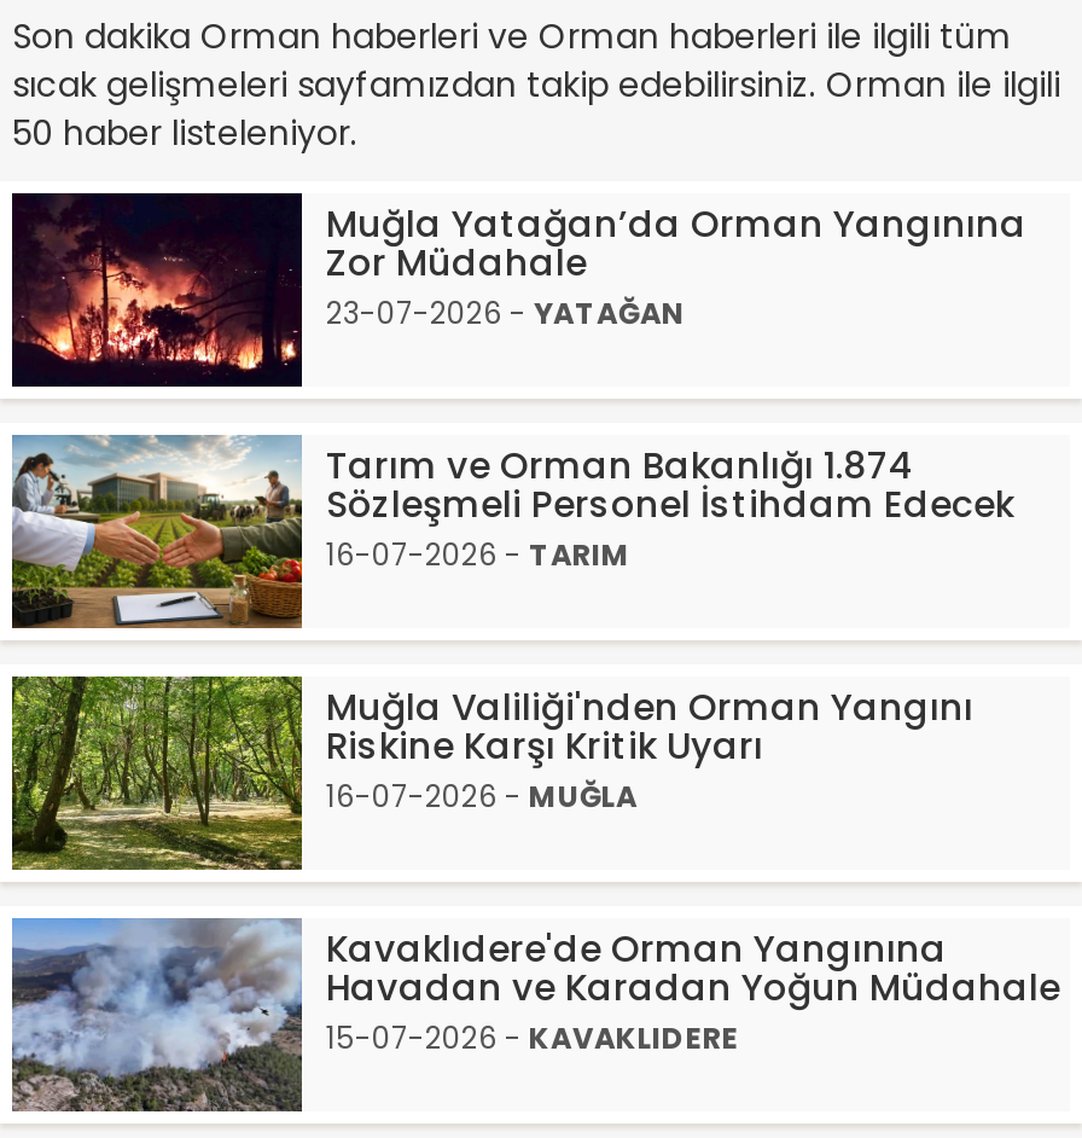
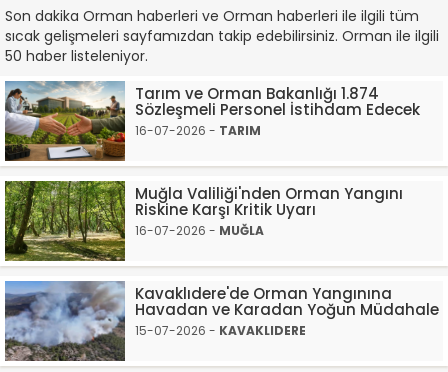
- [image]
- Muğla Yatağan’da Orman Yangınına
- Zor Müdahale
- 23-07-2026 - YATAĞAN
